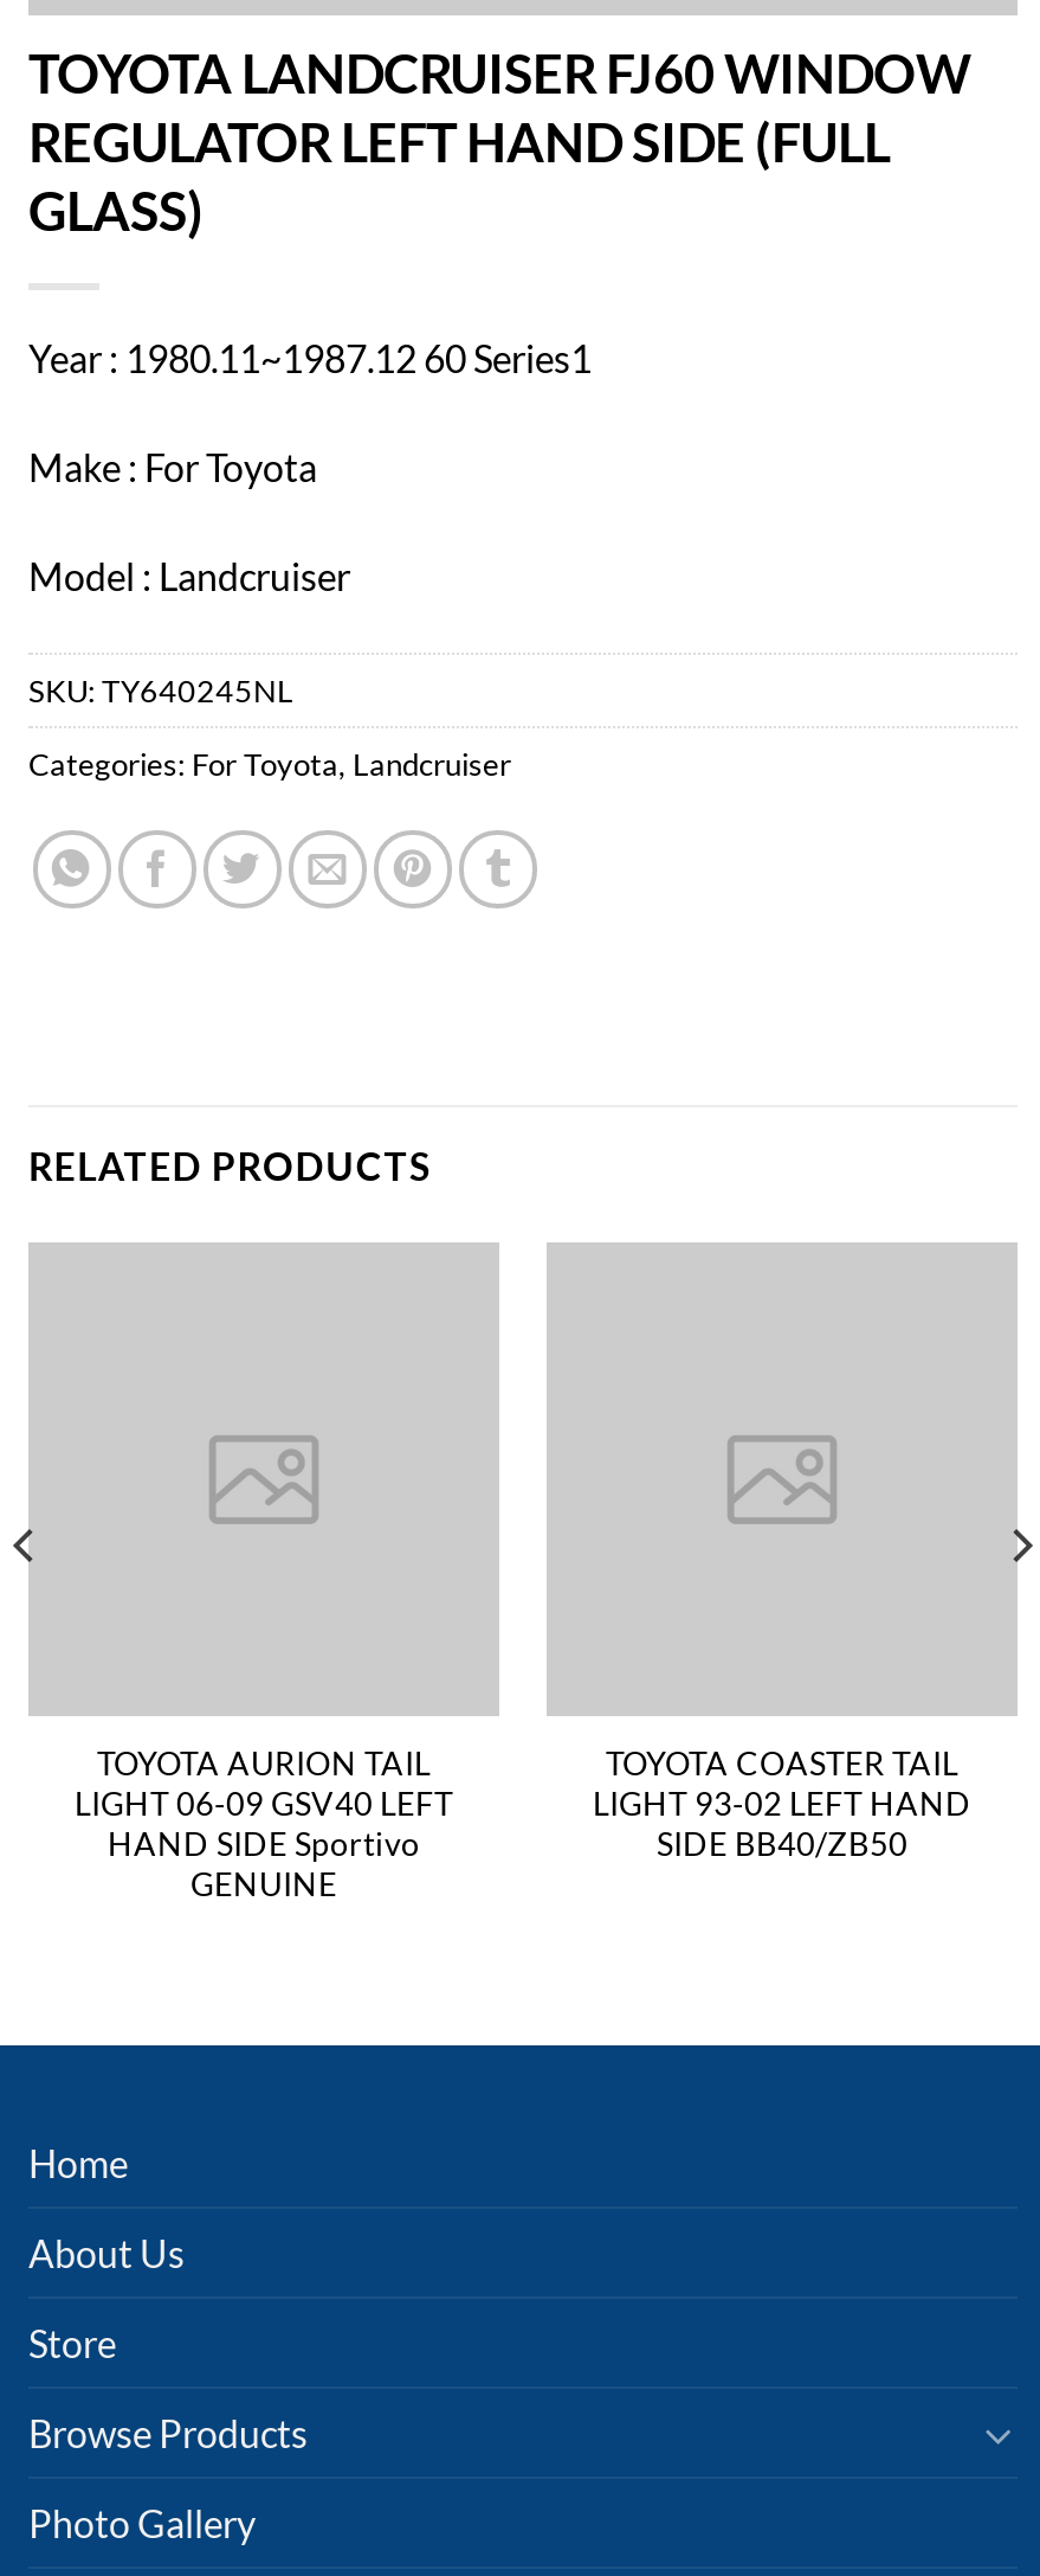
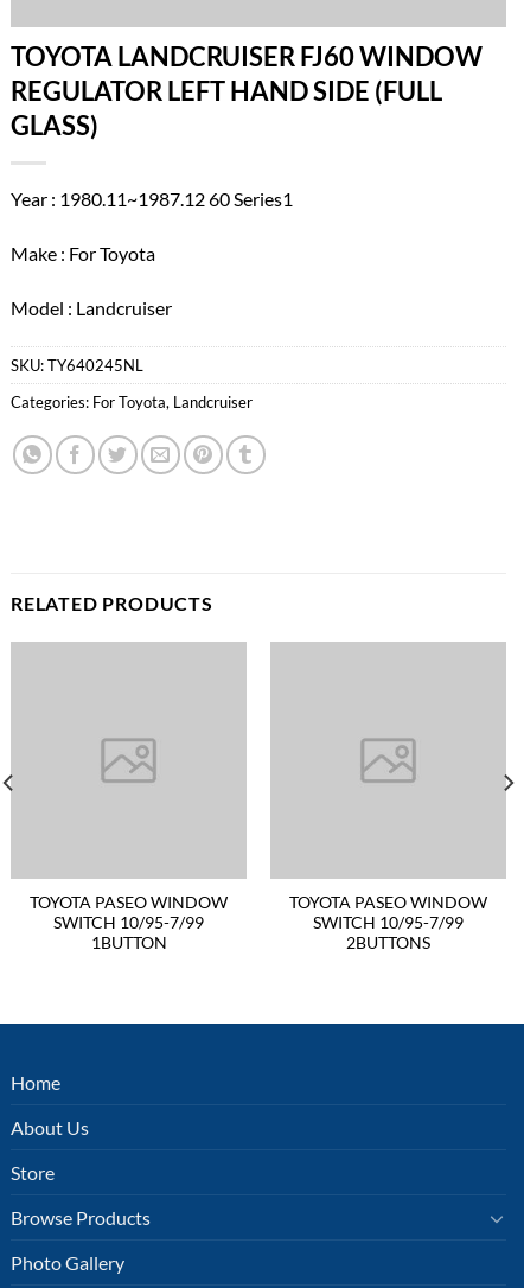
- TOYOTA AURION TAIL
- LIGHT 06-09 GSV40 LEFT
- HAND SIDE Sportivo
- GENUINE
+ TOYOTA PASEO WINDOW
+ SWITCH 10/95-7/99
+ 1BUTTON

- TOYOTA COASTER TAIL
- LIGHT 93-02 LEFT HAND
- SIDE BB40/ZB50
+ TOYOTA PASEO WINDOW
+ SWITCH 10/95-7/99
+ 2BUTTONS
